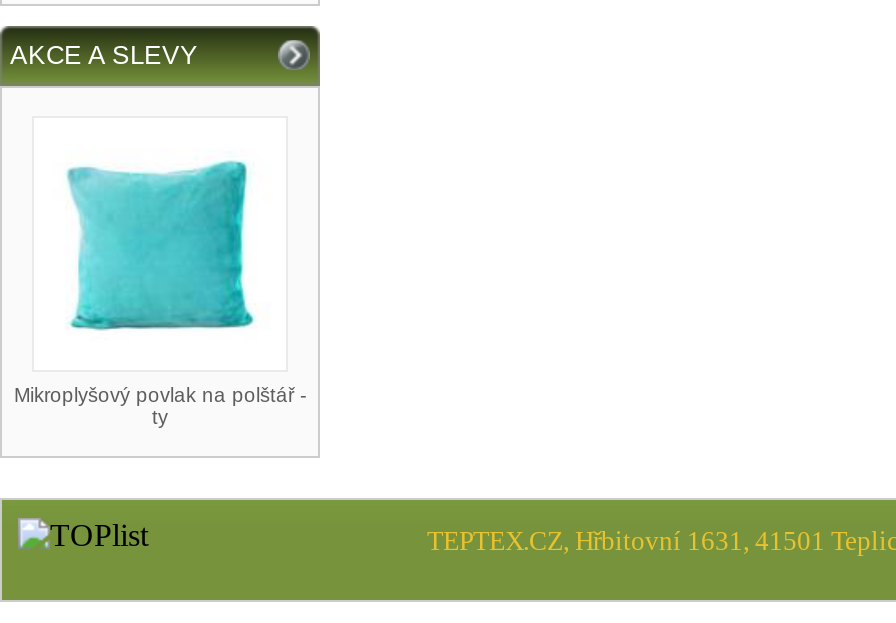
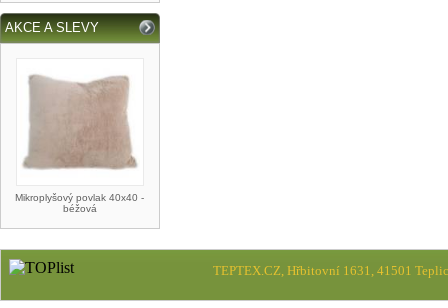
- [image]
- Mikroplyšový povlak na polštář -
- ty
+ [image]
+ Mikroplyšový povlak 40x40 -
+ béžová
